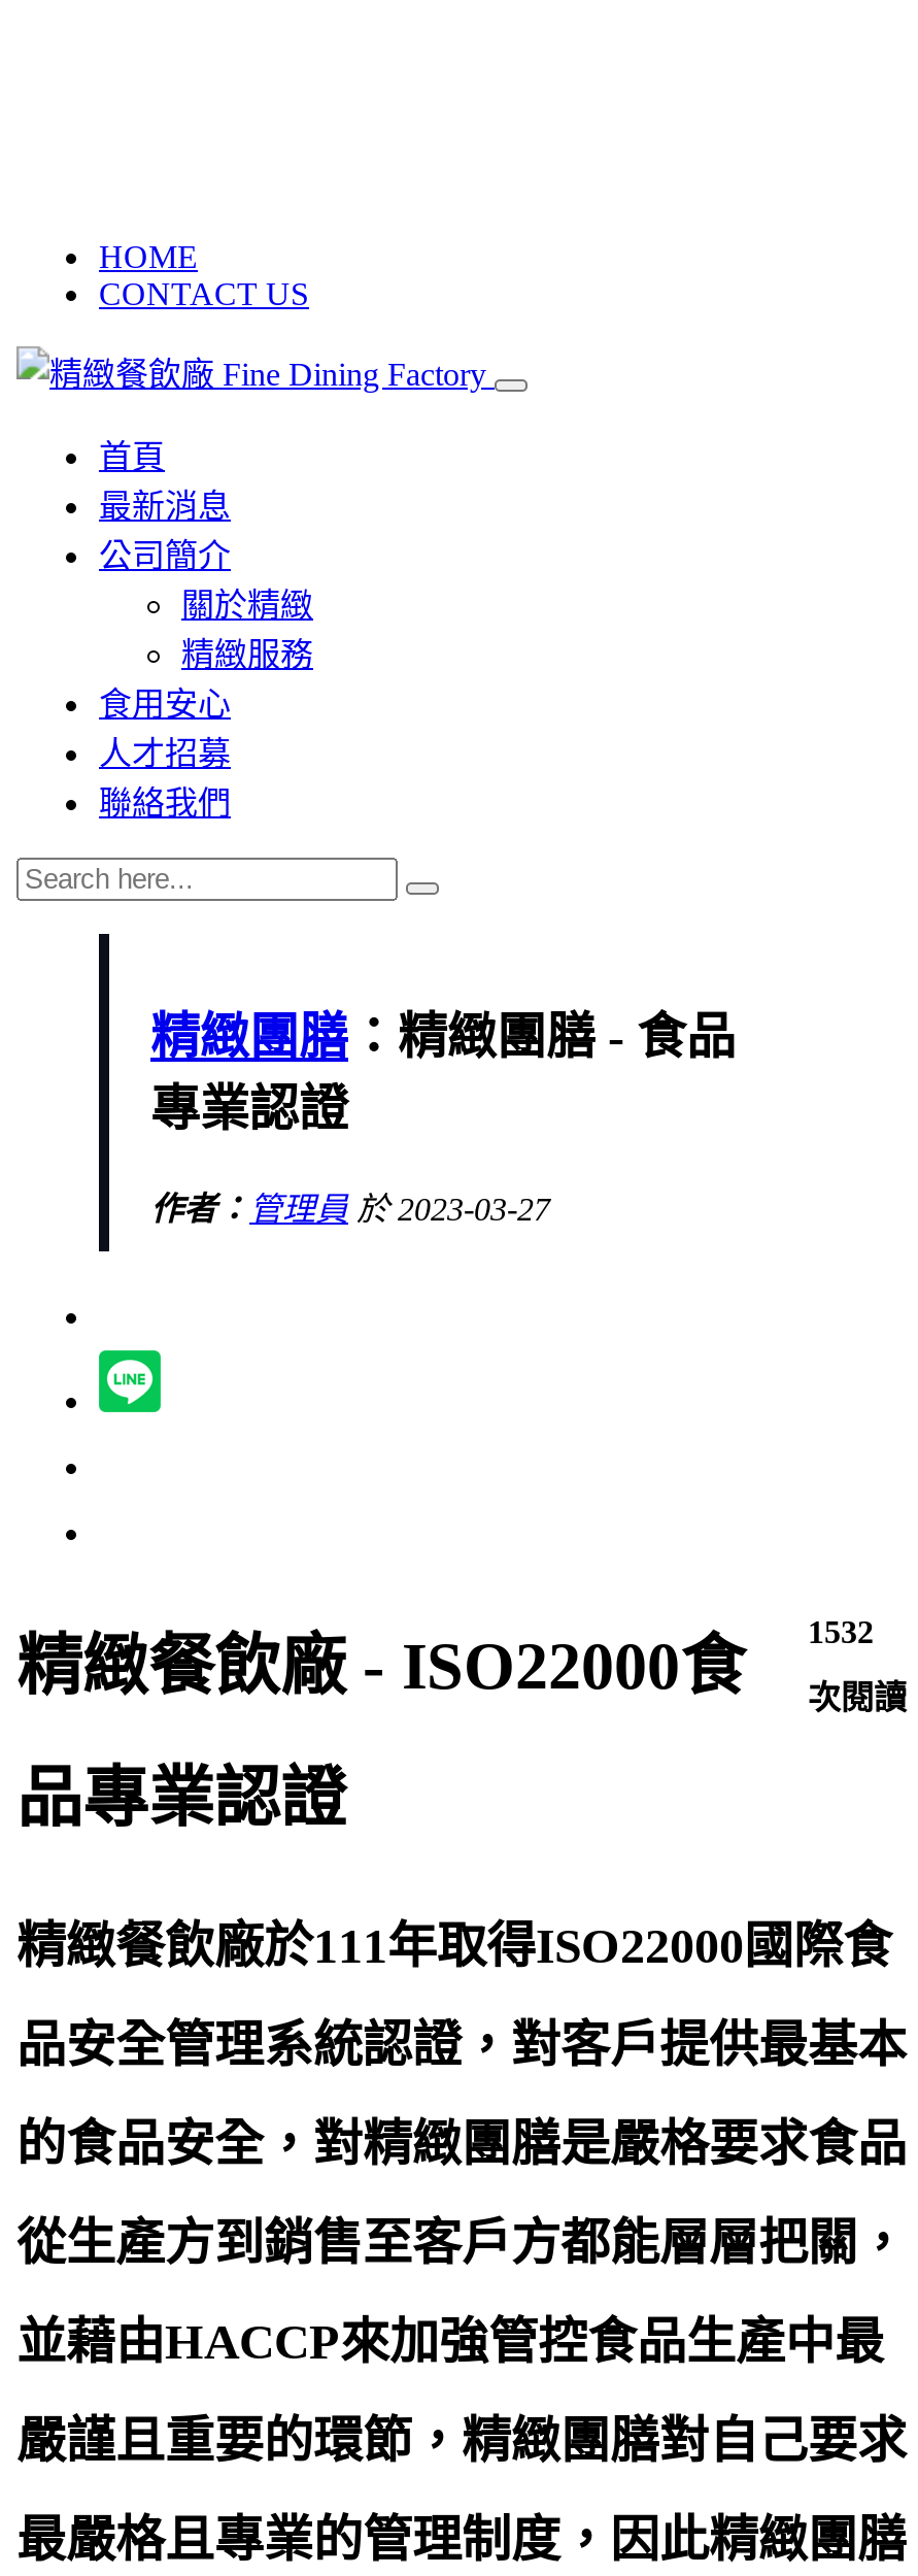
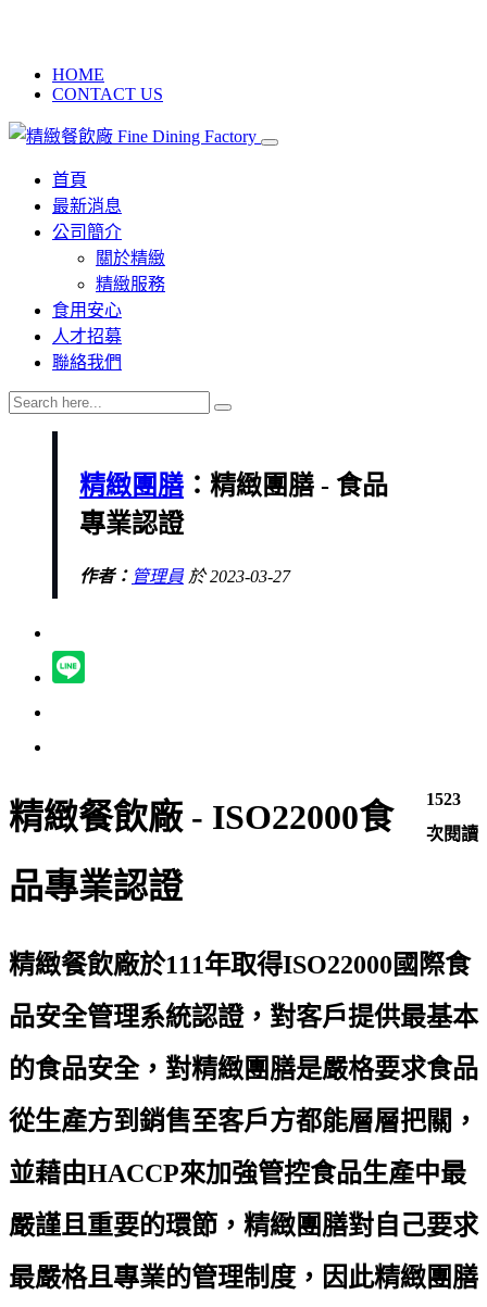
- 精緻餐飲廠 - ISO22000食 1532 次閱讀
+ 精緻餐飲廠 - ISO22000食 1523 次閱讀
